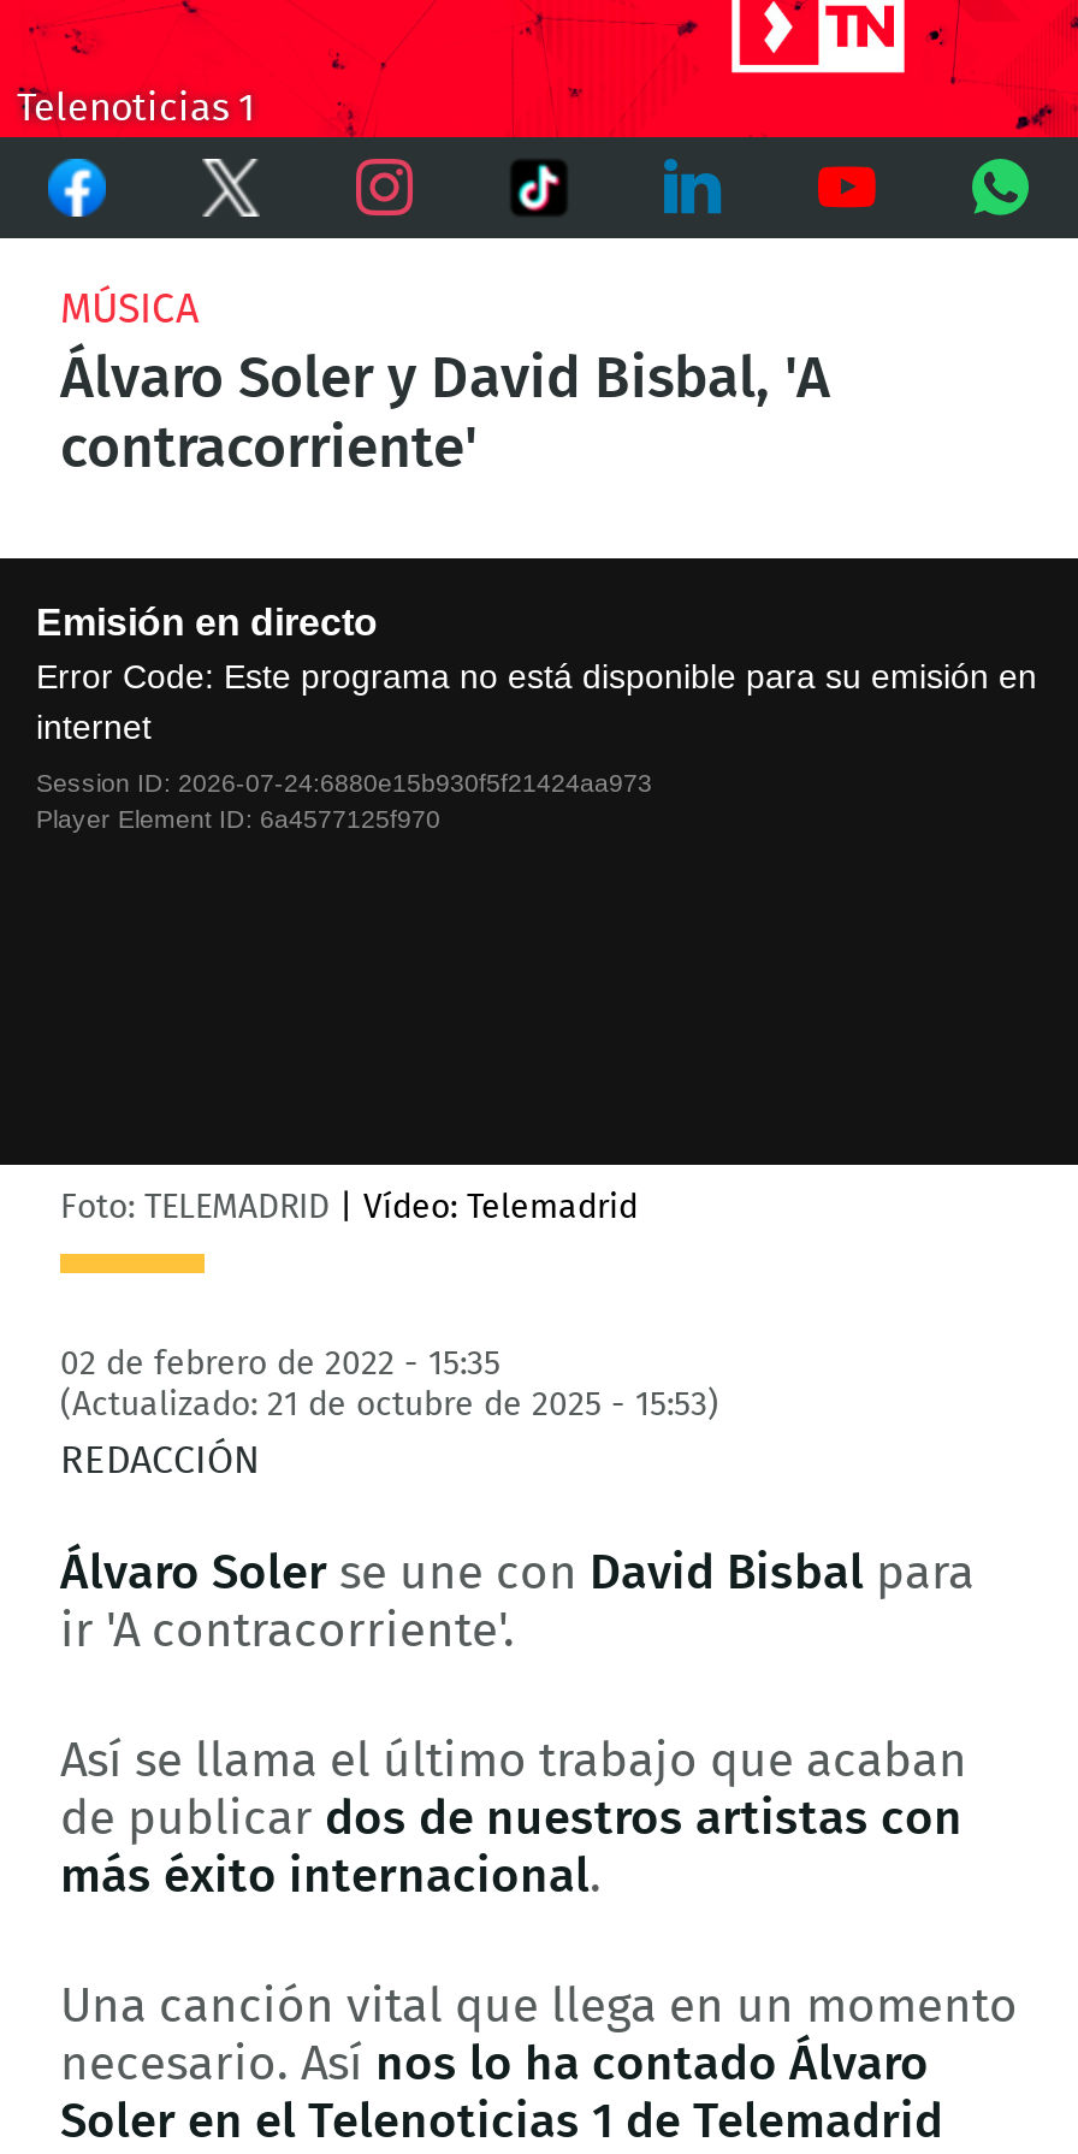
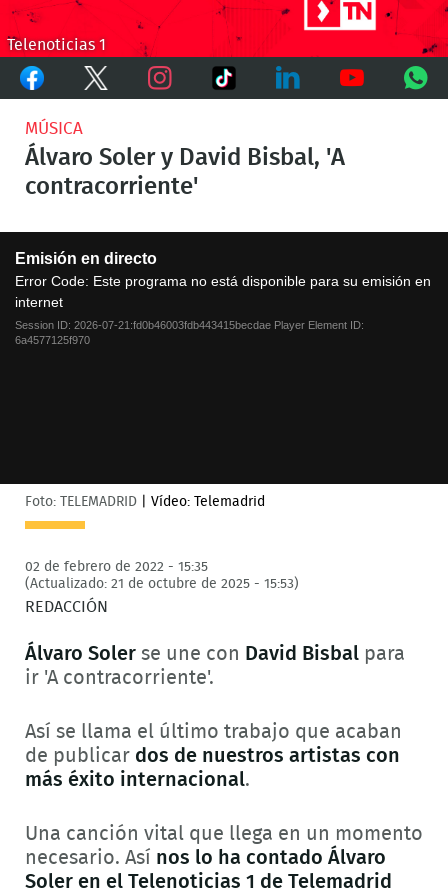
- Session ID: 2026-07-24:6880e15b930f5f21424aa973
- Player Element ID: 6a4577125f970
+ Session ID: 2026-07-21:fd0b46003fdb443415becdae Player Element ID:
+ 6a4577125f970
